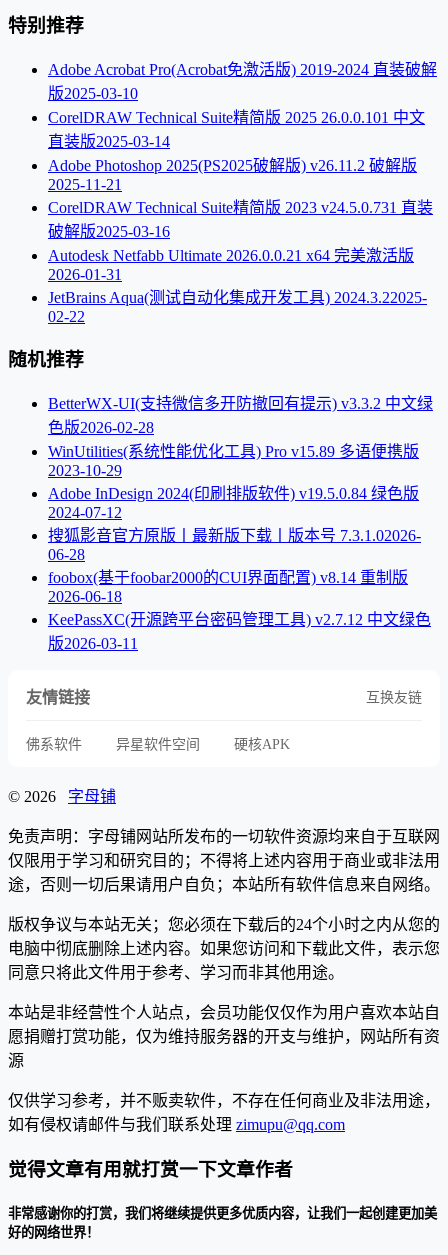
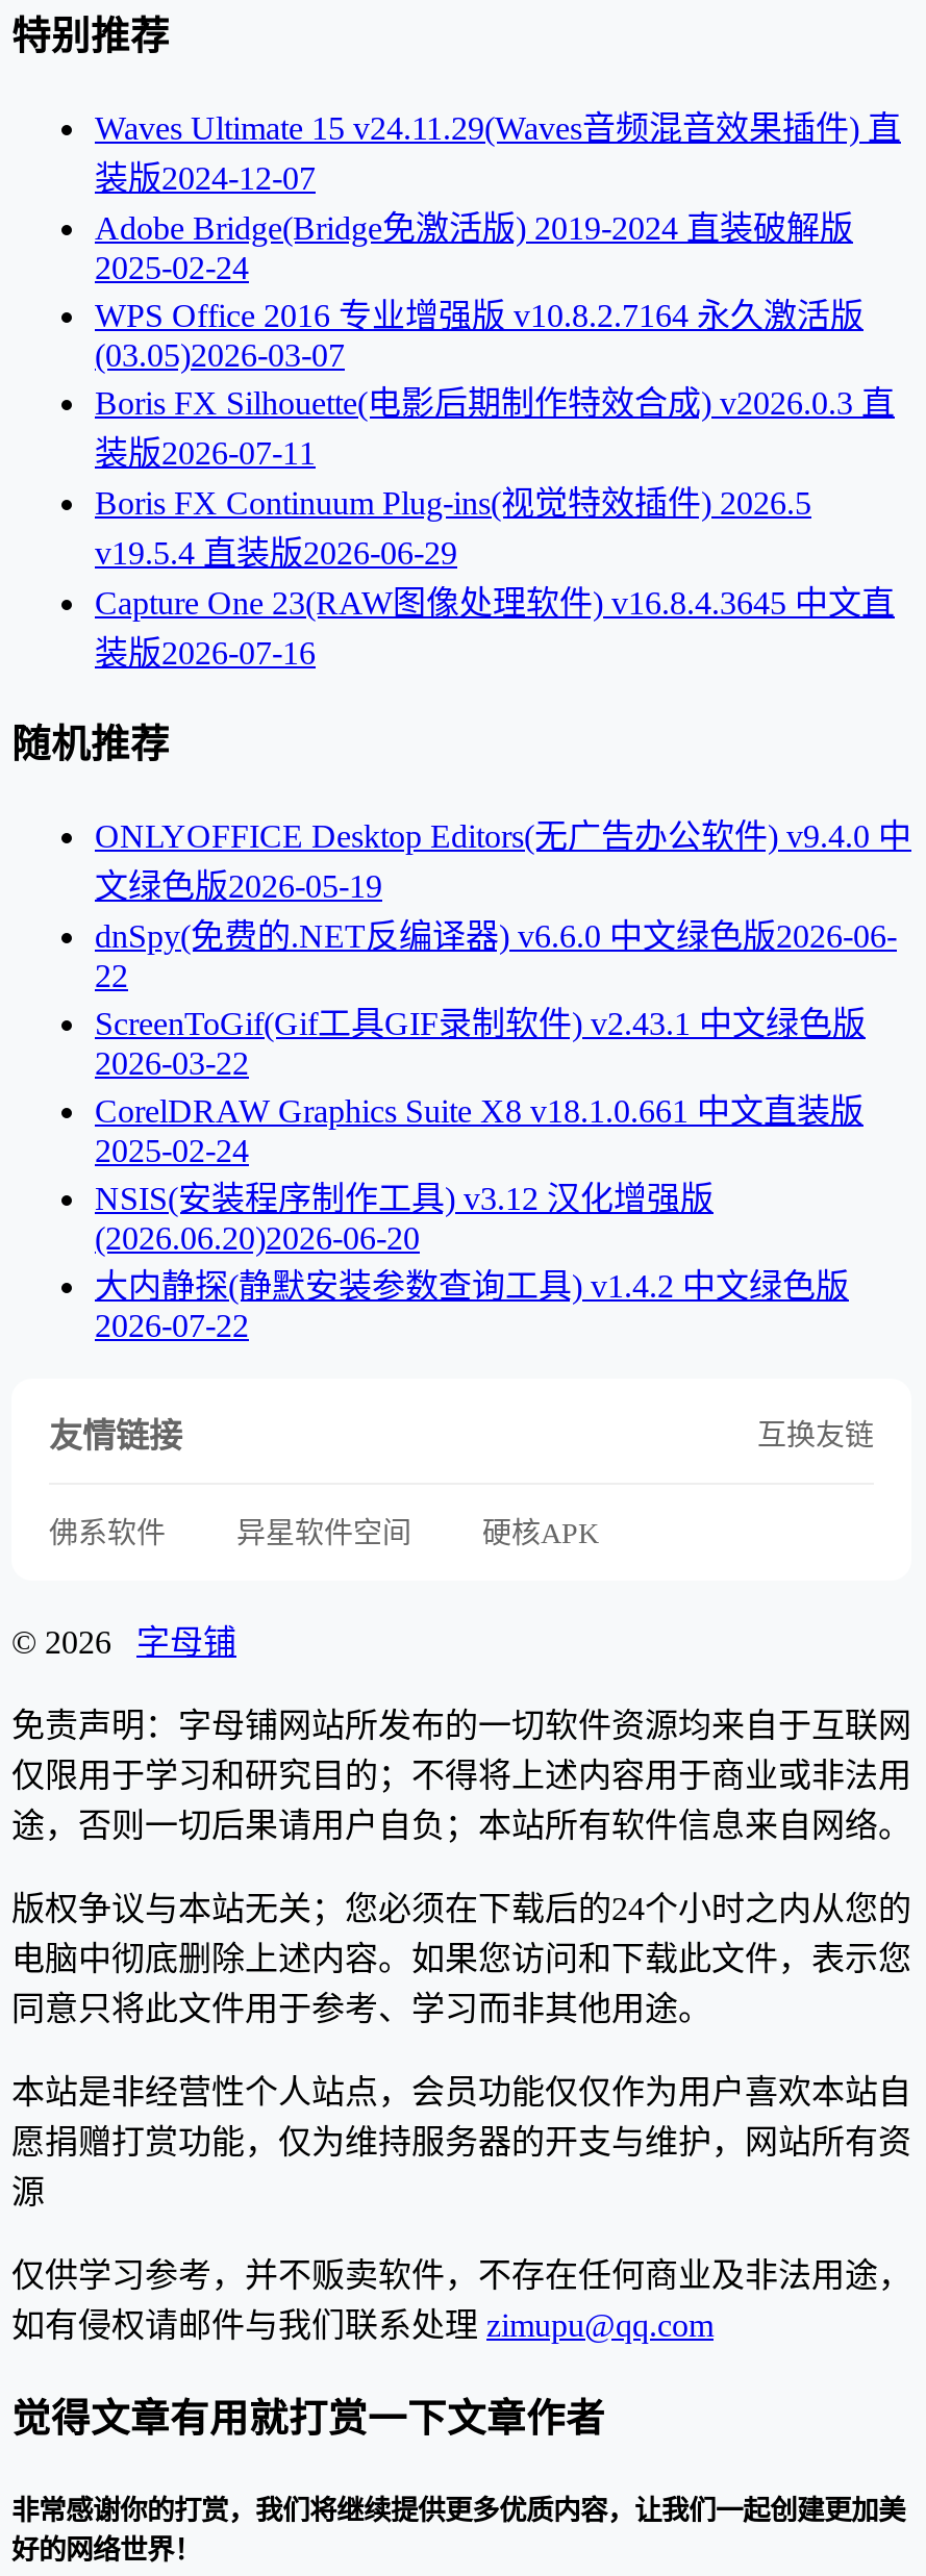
- Adobe Acrobat Pro(Acrobat免激活版) 2019-2024 直装破解
- 版2025-03-10
- CorelDRAW Technical Suite精简版 2025 26.0.0.101 中文
- 直装版2025-03-14
- Adobe Photoshop 2025(PS2025破解版) v26.11.2 破解版
- 2025-11-21
- CorelDRAW Technical Suite精简版 2023 v24.5.0.731 直装
- 破解版2025-03-16
- Autodesk Netfabb Ultimate 2026.0.0.21 x64 完美激活版
- 2026-01-31
- JetBrains Aqua(测试自动化集成开发工具) 2024.3.22025-
- 02-22
+ Waves Ultimate 15 v24.11.29(Waves音频混音效果插件) 直
+ 装版2024-12-07
+ Adobe Bridge(Bridge免激活版) 2019-2024 直装破解版
+ 2025-02-24
+ WPS Office 2016 专业增强版 v10.8.2.7164 永久激活版
+ (03.05)2026-03-07
+ Boris FX Silhouette(电影后期制作特效合成) v2026.0.3 直
+ 装版2026-07-11
+ Boris FX Continuum Plug-ins(视觉特效插件) 2026.5
+ v19.5.4 直装版2026-06-29
+ Capture One 23(RAW图像处理软件) v16.8.4.3645 中文直
+ 装版2026-07-16

- BetterWX-UI(支持微信多开防撤回有提示) v3.3.2 中文绿
- 色版2026-02-28
- WinUtilities(系统性能优化工具) Pro v15.89 多语便携版
- 2023-10-29
- Adobe InDesign 2024(印刷排版软件) v19.5.0.84 绿色版
- 2024-07-12
- 搜狐影音官方原版丨最新版下载丨版本号 7.3.1.02026-
- 06-28
- foobox(基于foobar2000的CUI界面配置) v8.14 重制版
- 2026-06-18
- KeePassXC(开源跨平台密码管理工具) v2.7.12 中文绿色
- 版2026-03-11
+ ONLYOFFICE Desktop Editors(无广告办公软件) v9.4.0 中
+ 文绿色版2026-05-19
+ dnSpy(免费的.NET反编译器) v6.6.0 中文绿色版2026-06-
+ 22
+ ScreenToGif(Gif工具GIF录制软件) v2.43.1 中文绿色版
+ 2026-03-22
+ CorelDRAW Graphics Suite X8 v18.1.0.661 中文直装版
+ 2025-02-24
+ NSIS(安装程序制作工具) v3.12 汉化增强版
+ (2026.06.20)2026-06-20
+ 大内静探(静默安装参数查询工具) v1.4.2 中文绿色版
+ 2026-07-22
